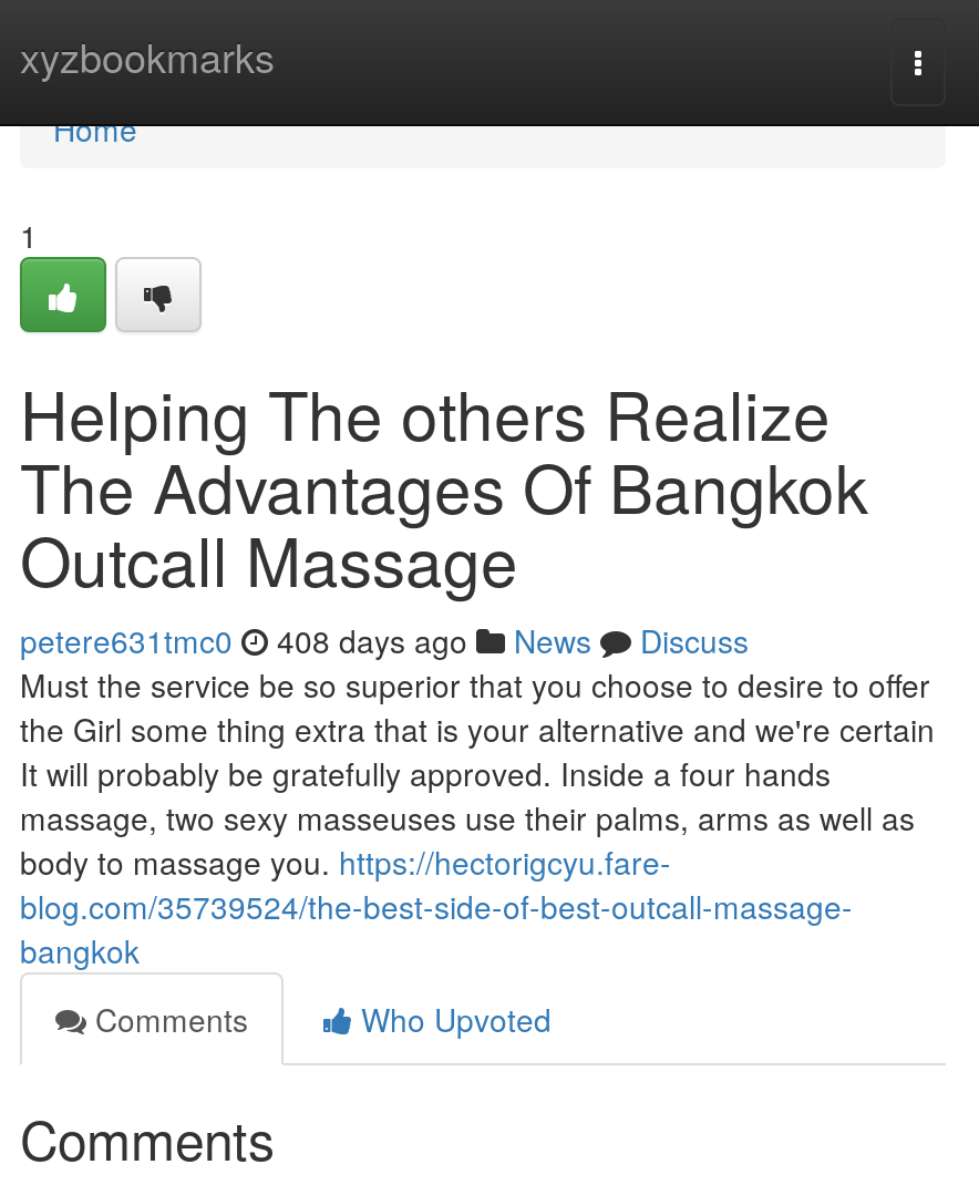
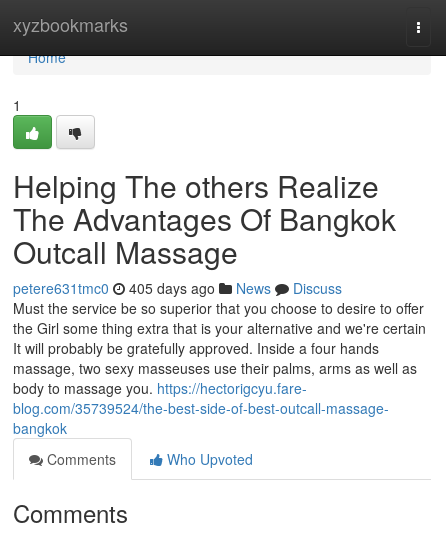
- petere631tmc0 408 days ago News Discuss
+ petere631tmc0 405 days ago News Discuss
